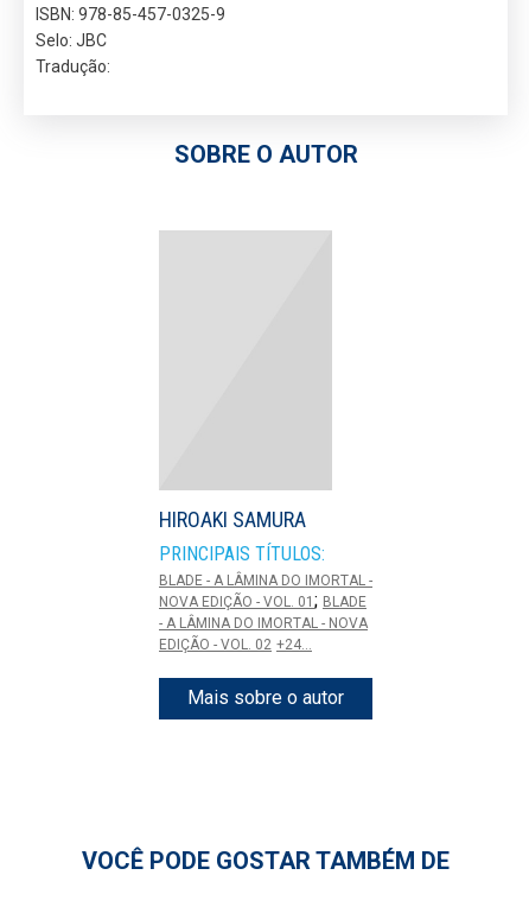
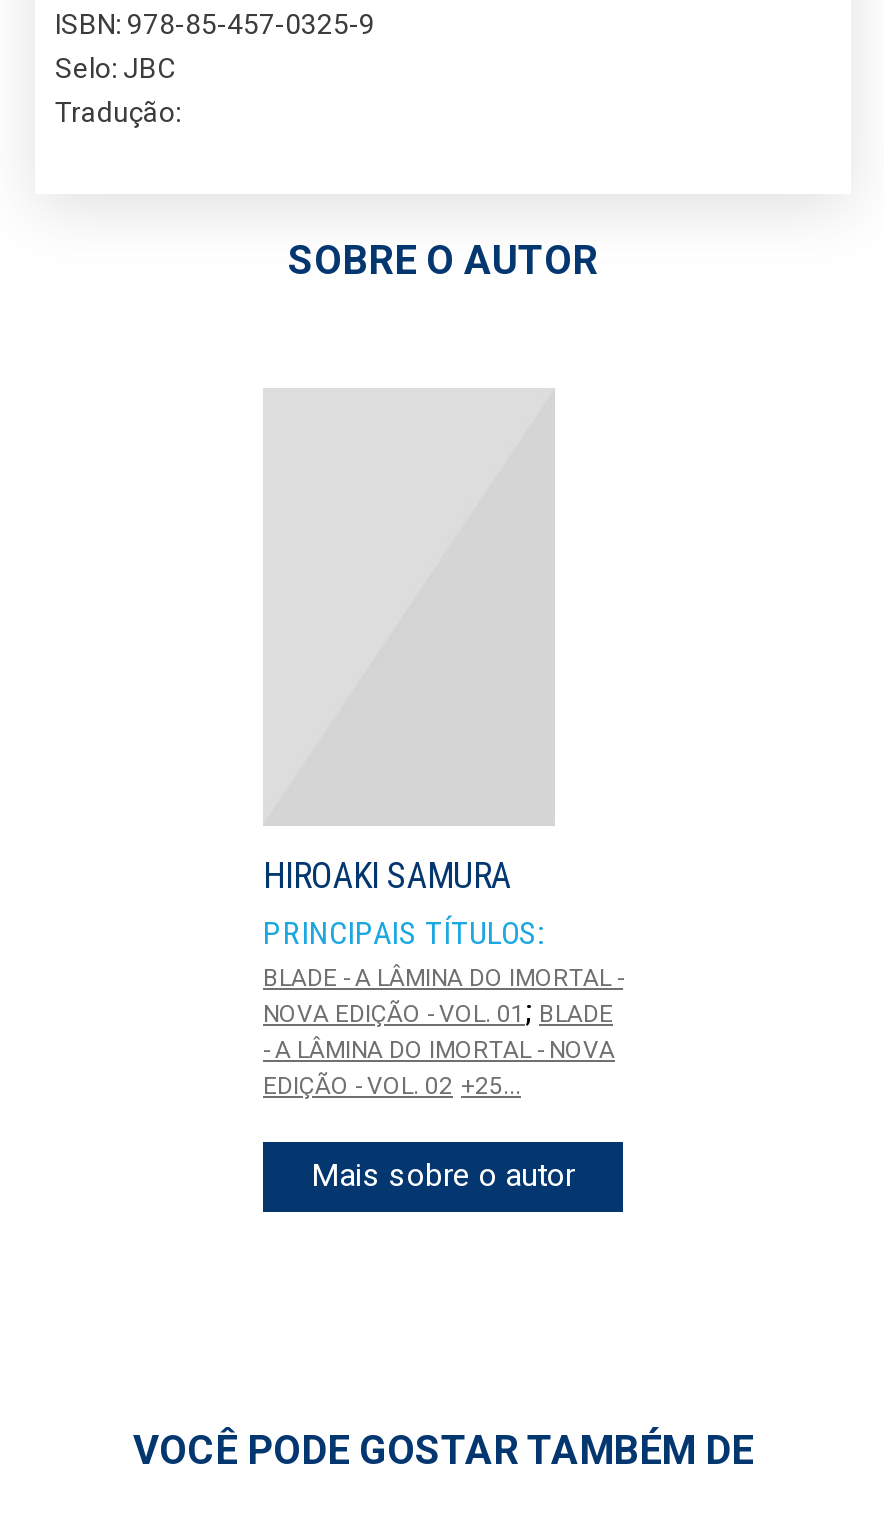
- EDIÇÃO - VOL. 02 +24...
+ EDIÇÃO - VOL. 02 +25...
